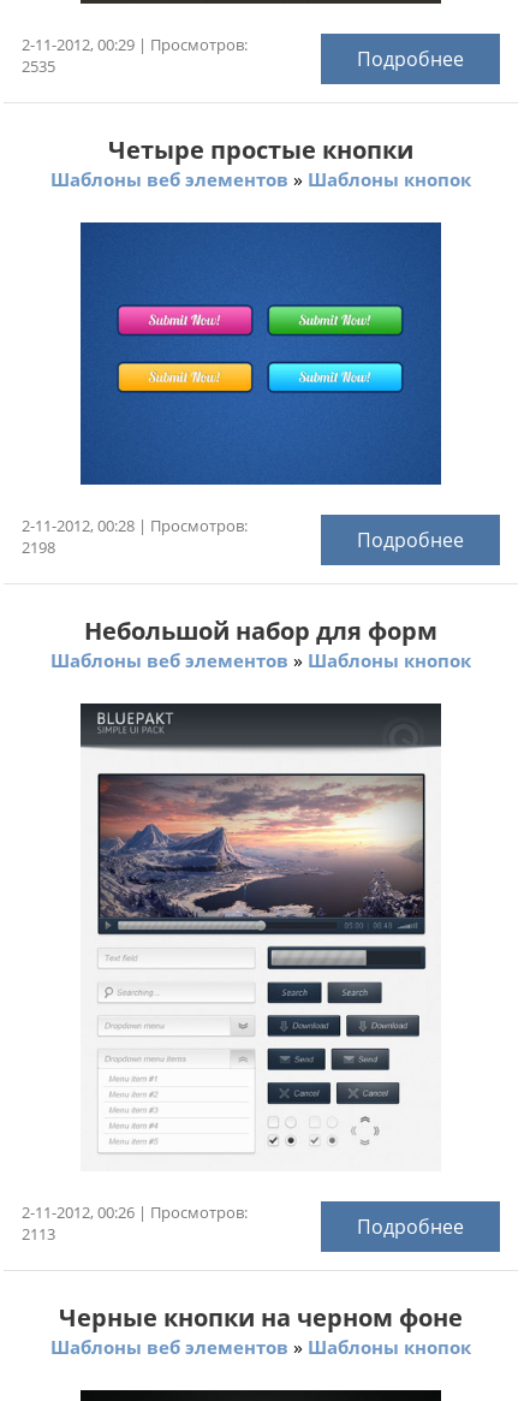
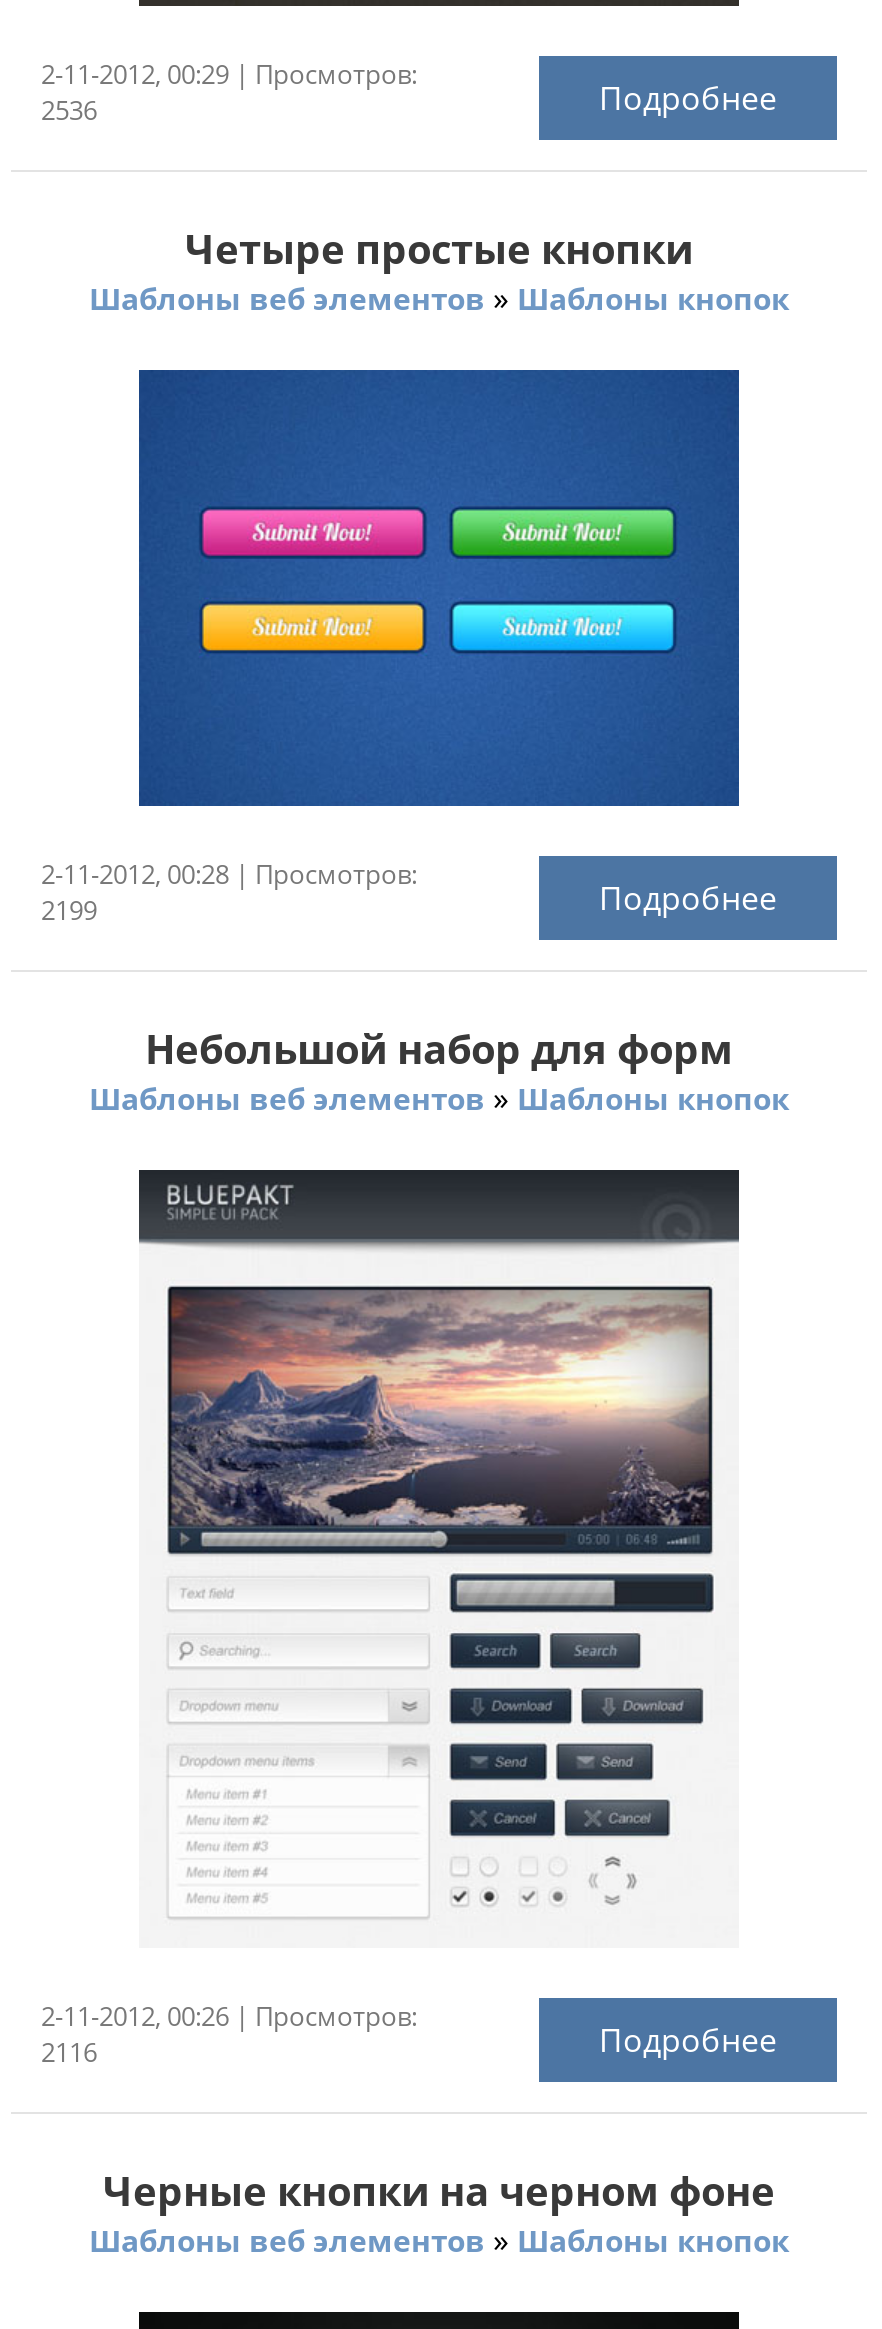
- 2535
+ 2536

- 2198
+ 2199

- 2113
+ 2116
